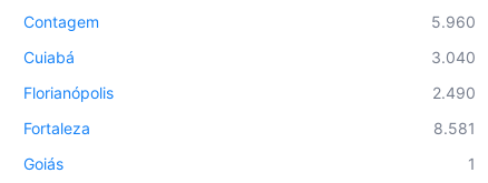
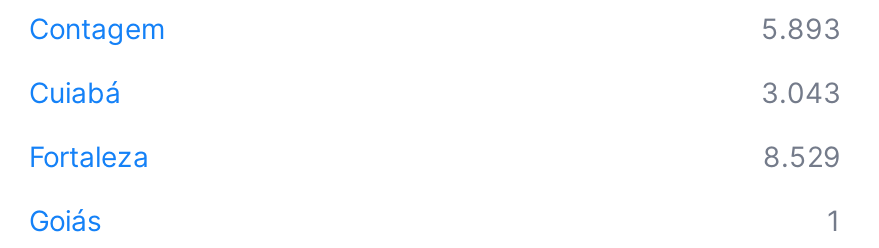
- 5.960
+ 5.893

- 3.040
- Florianópolis
- 2.490
+ 3.043

- 8.581
+ 8.529
